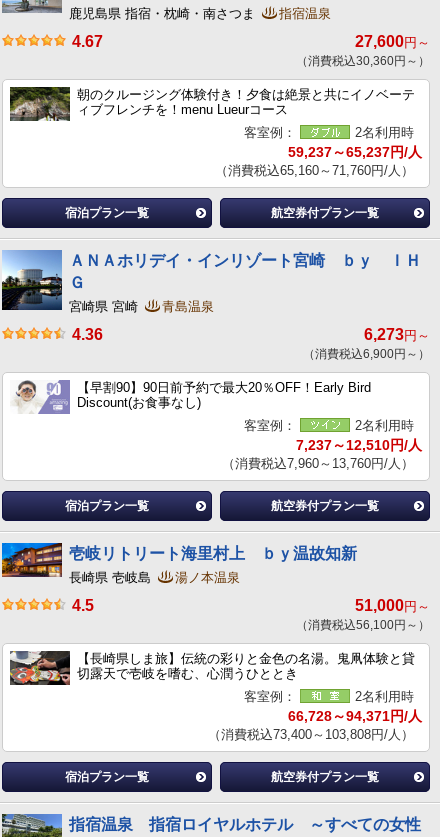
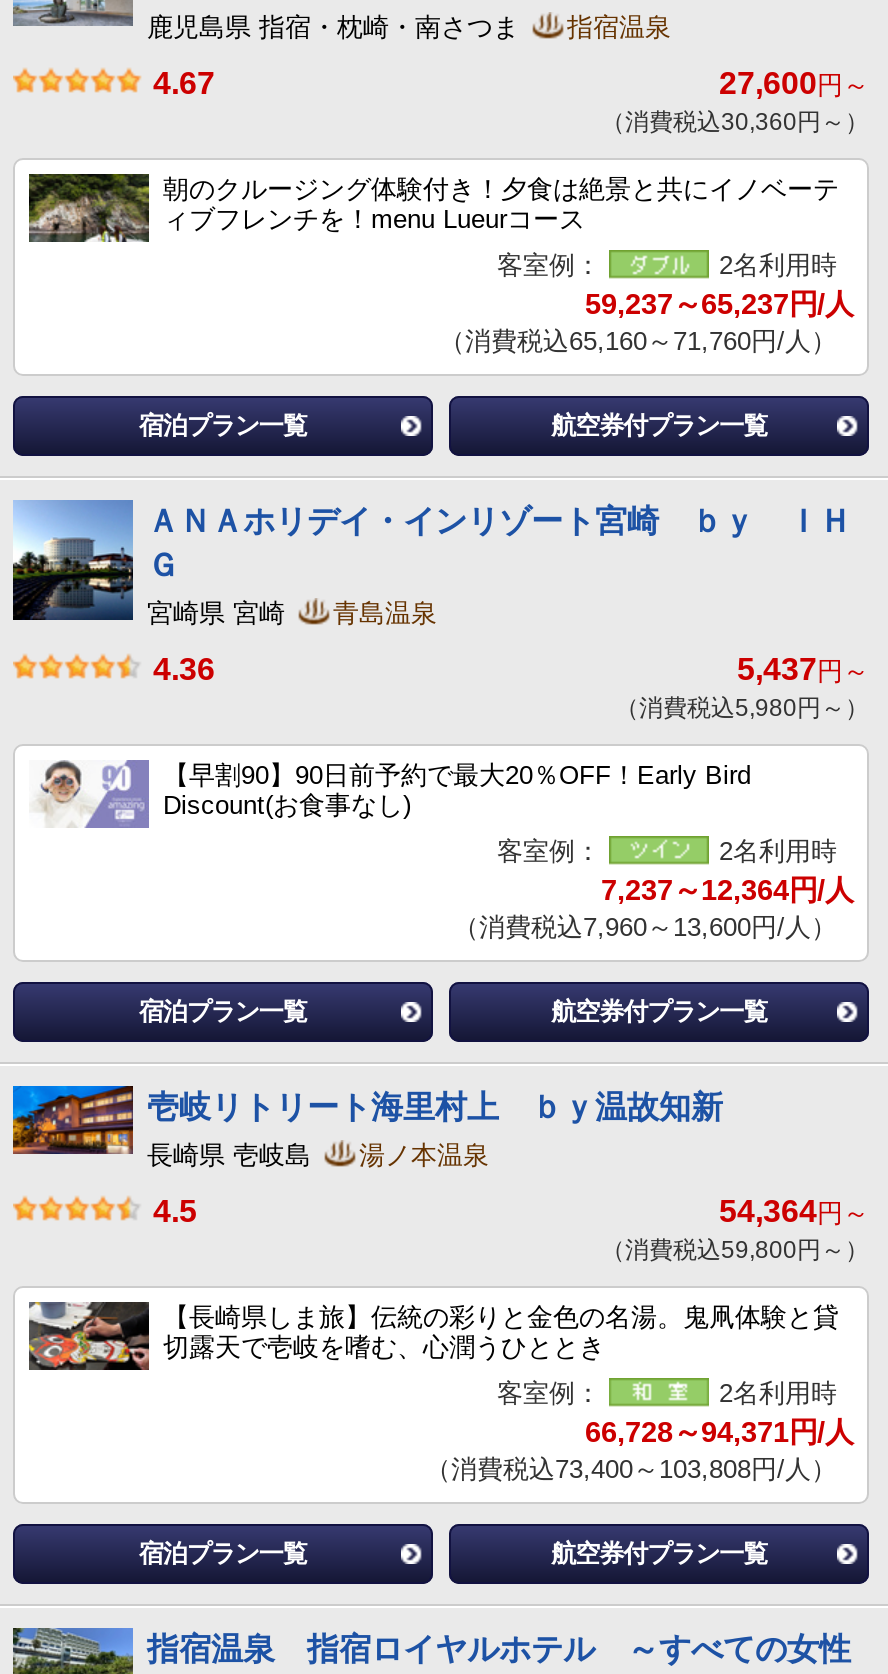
- 6,273円～
+ 5,437円～

- （消費税込6,900円～）
+ （消費税込5,980円～）

- 7,237～12,510円/人
+ 7,237～12,364円/人

- （消費税込7,960～13,760円/人）
+ （消費税込7,960～13,600円/人）

- 51,000円～
+ 54,364円～

- （消費税込56,100円～）
+ （消費税込59,800円～）
